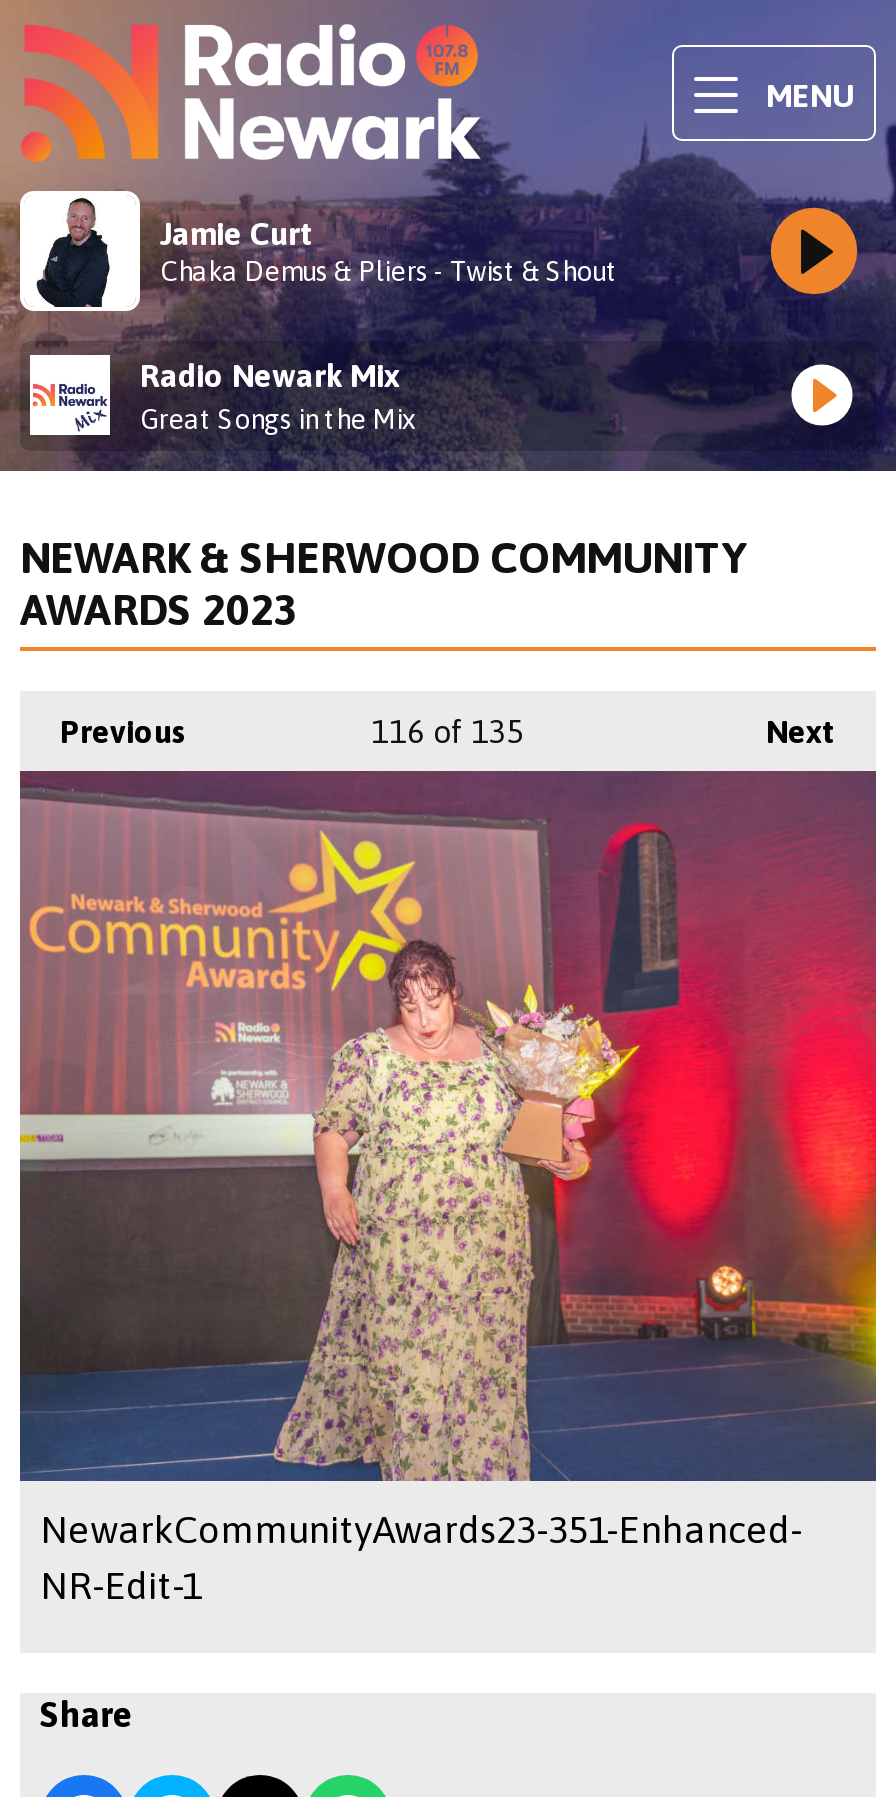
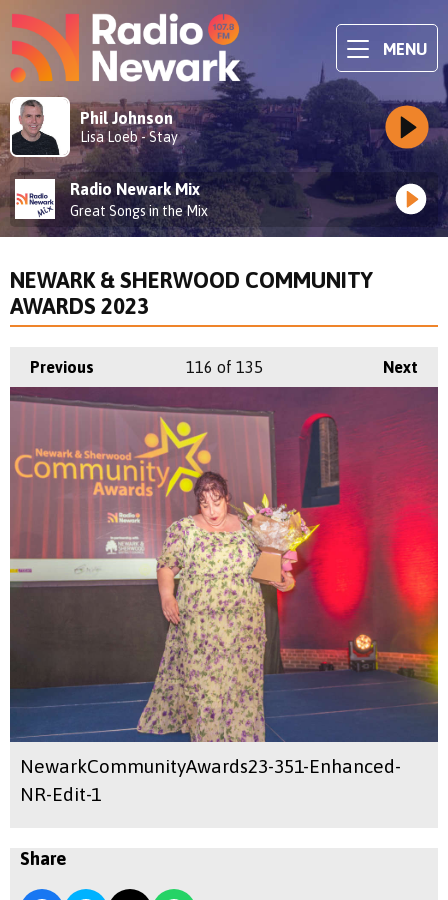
- [image]
- Jamie Curt
- Chaka Demus & Pliers - Twist & Shout
+ [image]
+ Phil Johnson
+ Lisa Loeb - Stay
